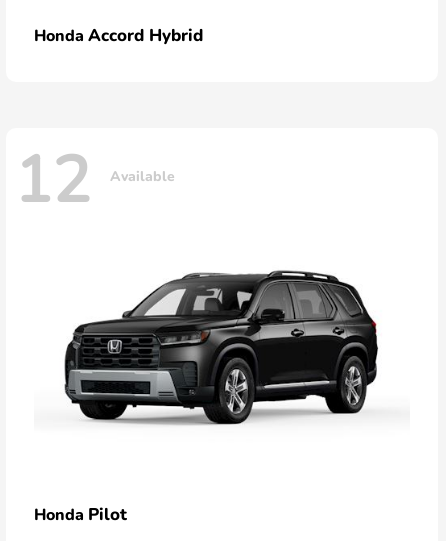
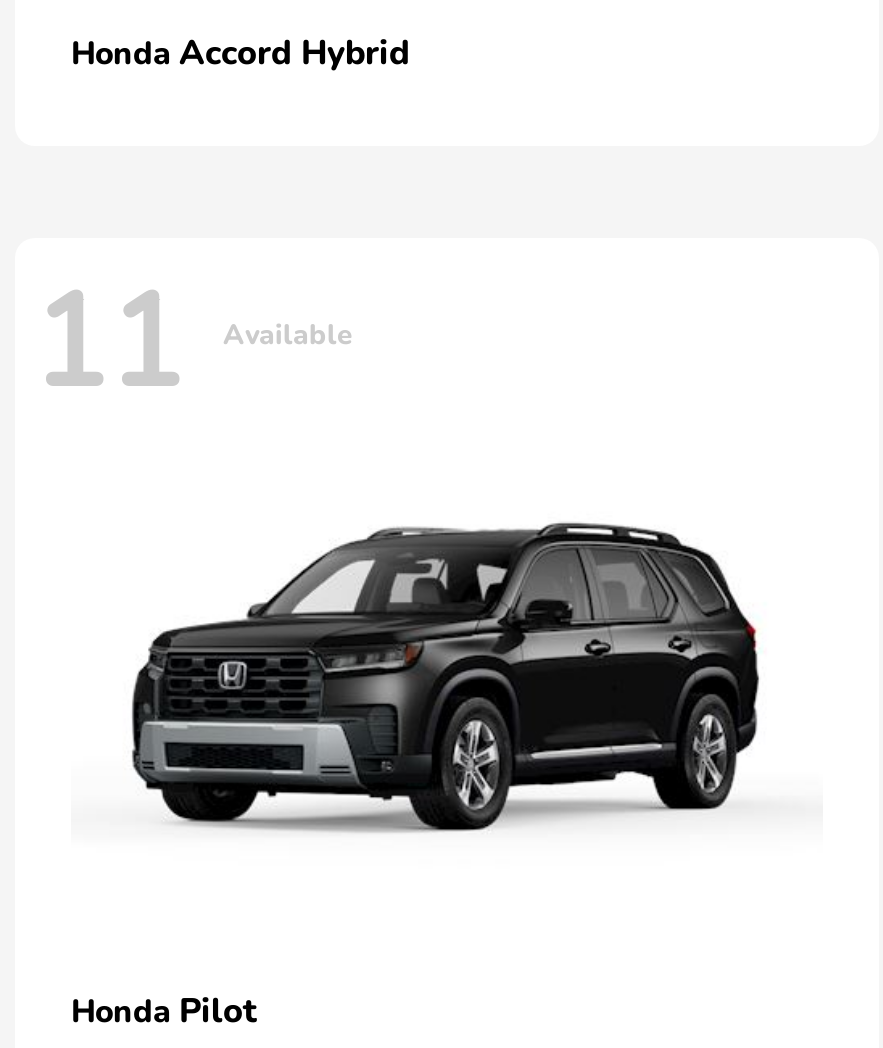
- 12 Available
+ 11 Available
